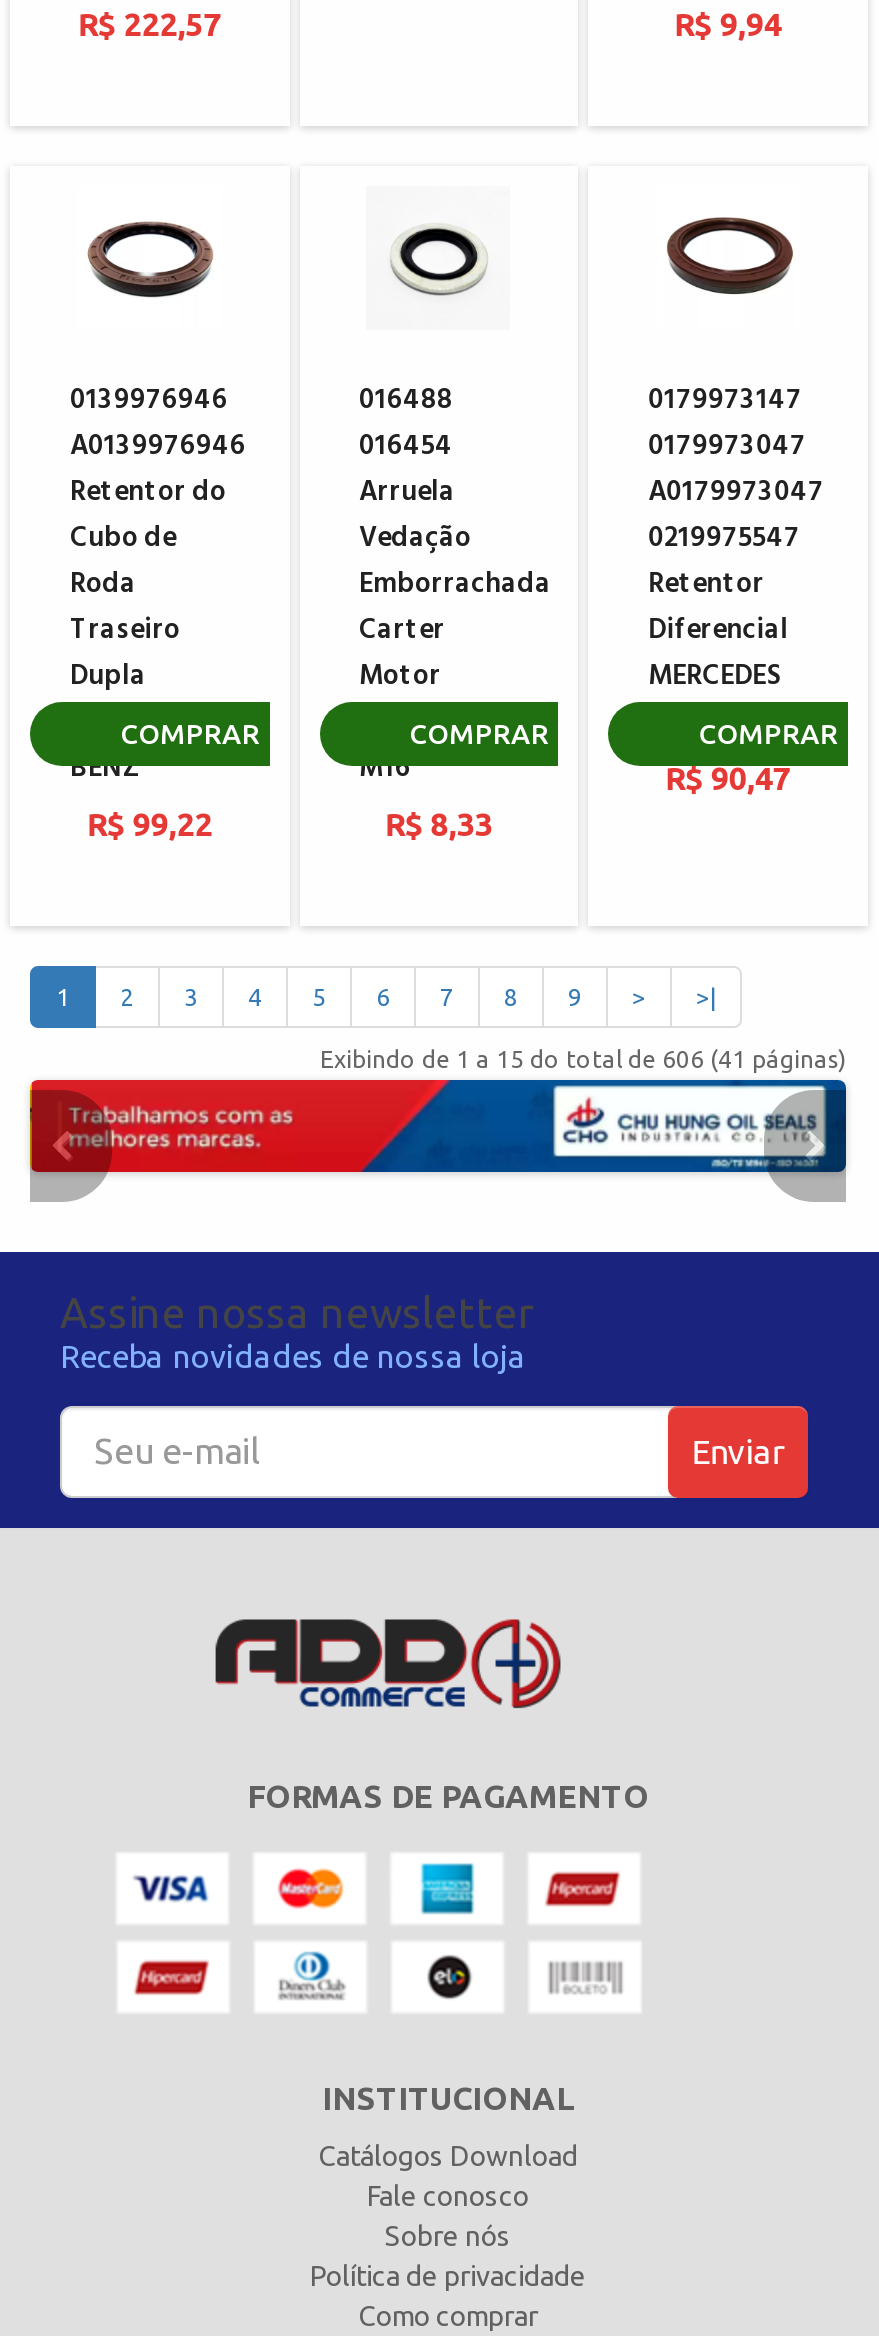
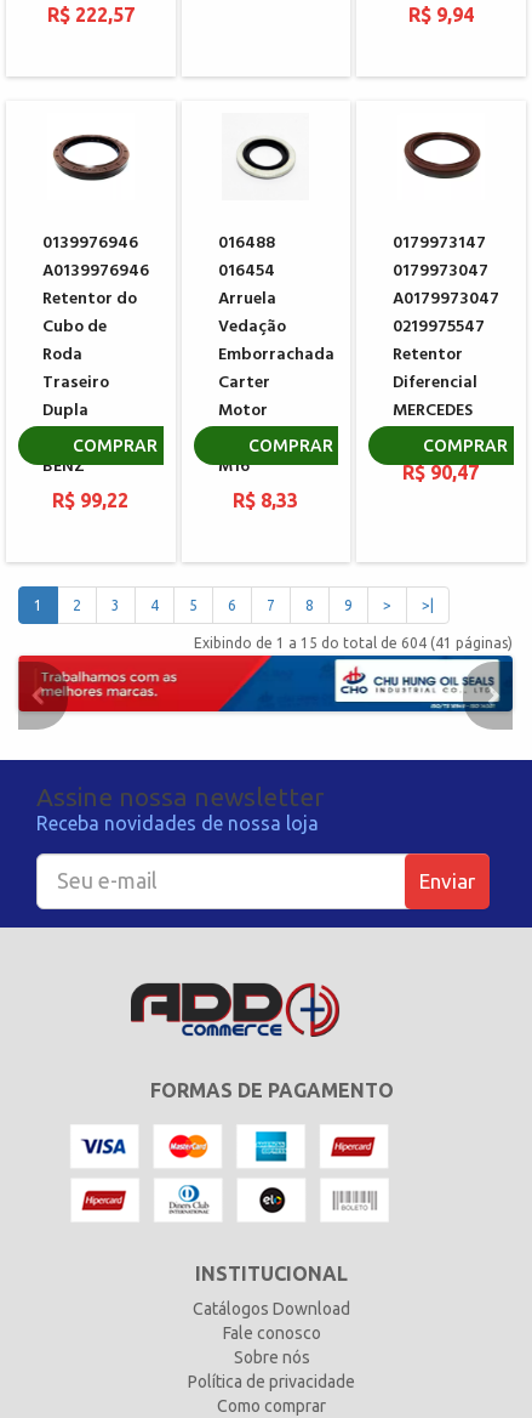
- Exibindo de 1 a 15 do total de 606 (41 páginas)
+ Exibindo de 1 a 15 do total de 604 (41 páginas)
